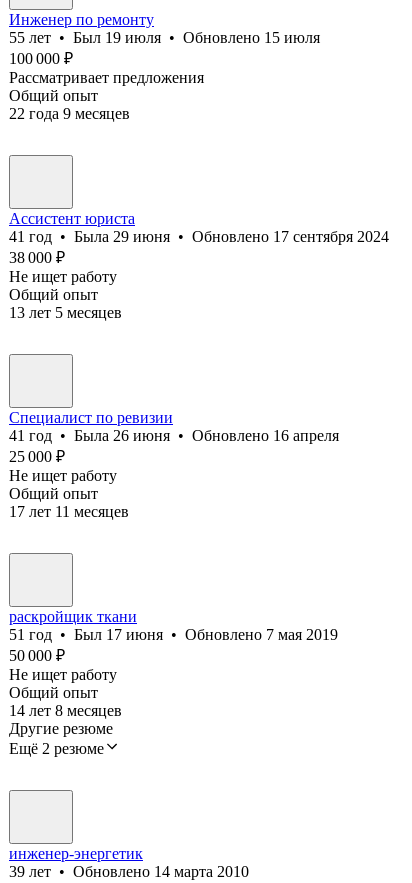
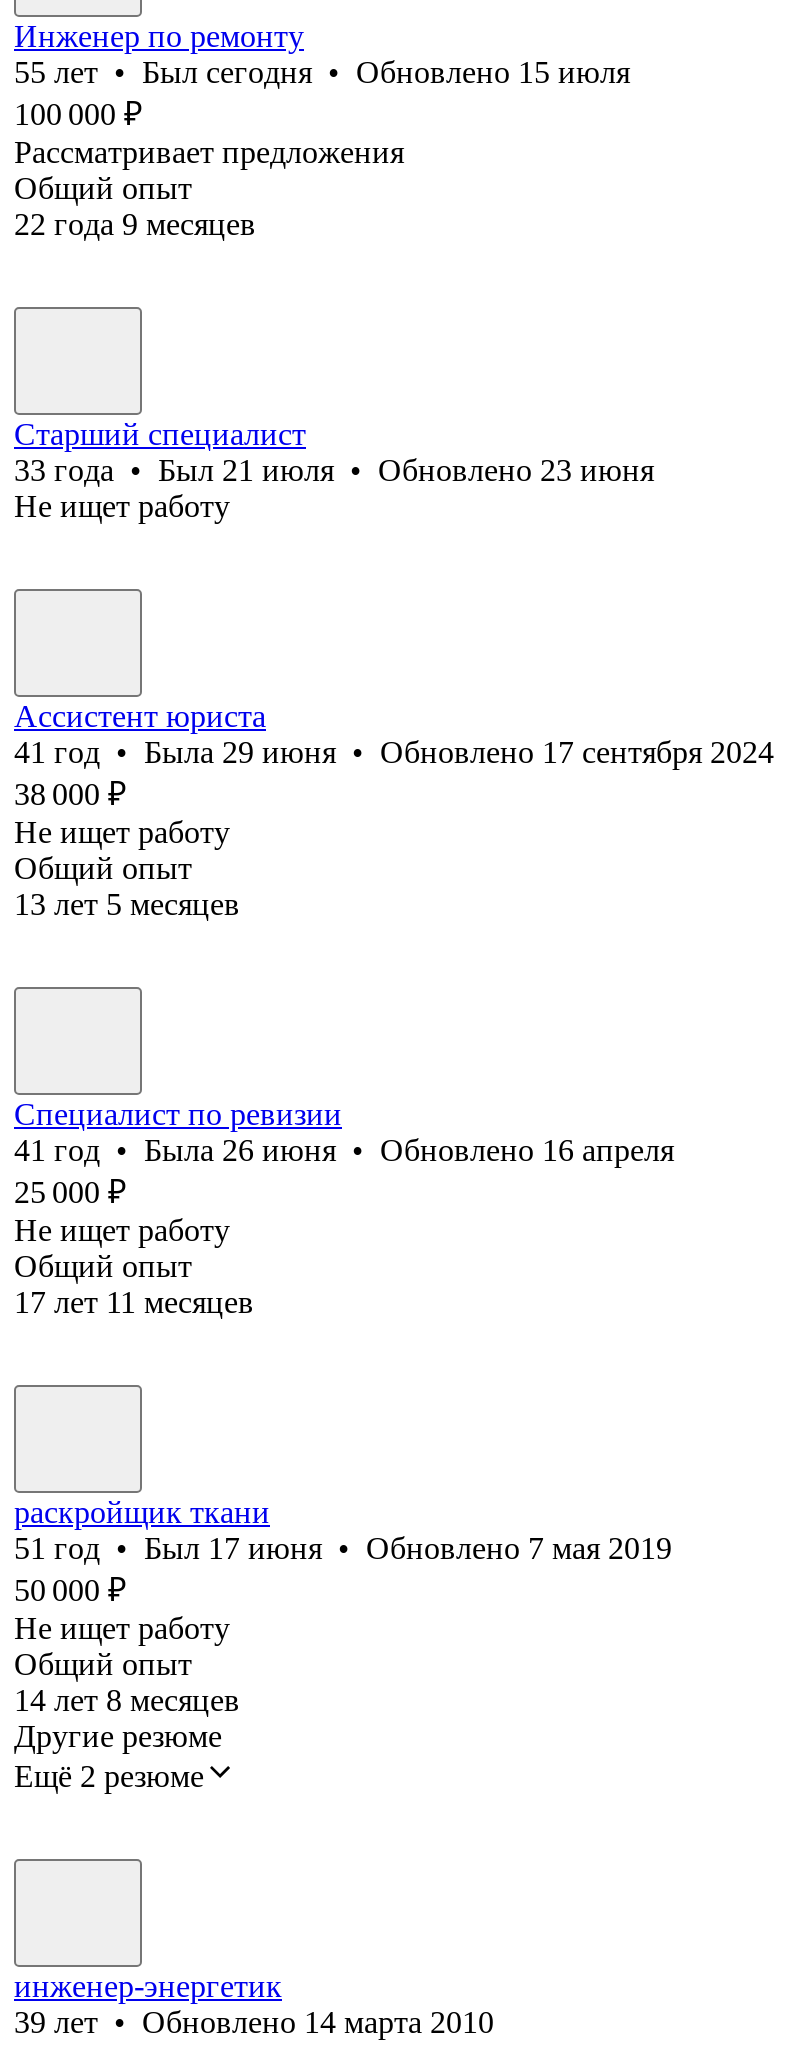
- 55 лет • Был 19 июля • Обновлено 15 июля
+ 55 лет • Был сегодня • Обновлено 15 июля

+ Старший специалист
+ 33 года • Был 21 июля • Обновлено 23 июня
+ Не ищет работу
